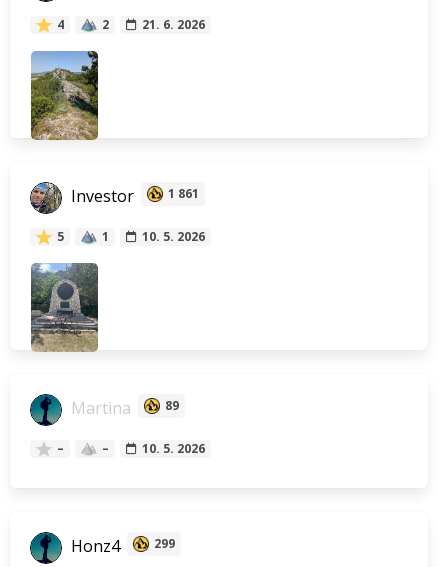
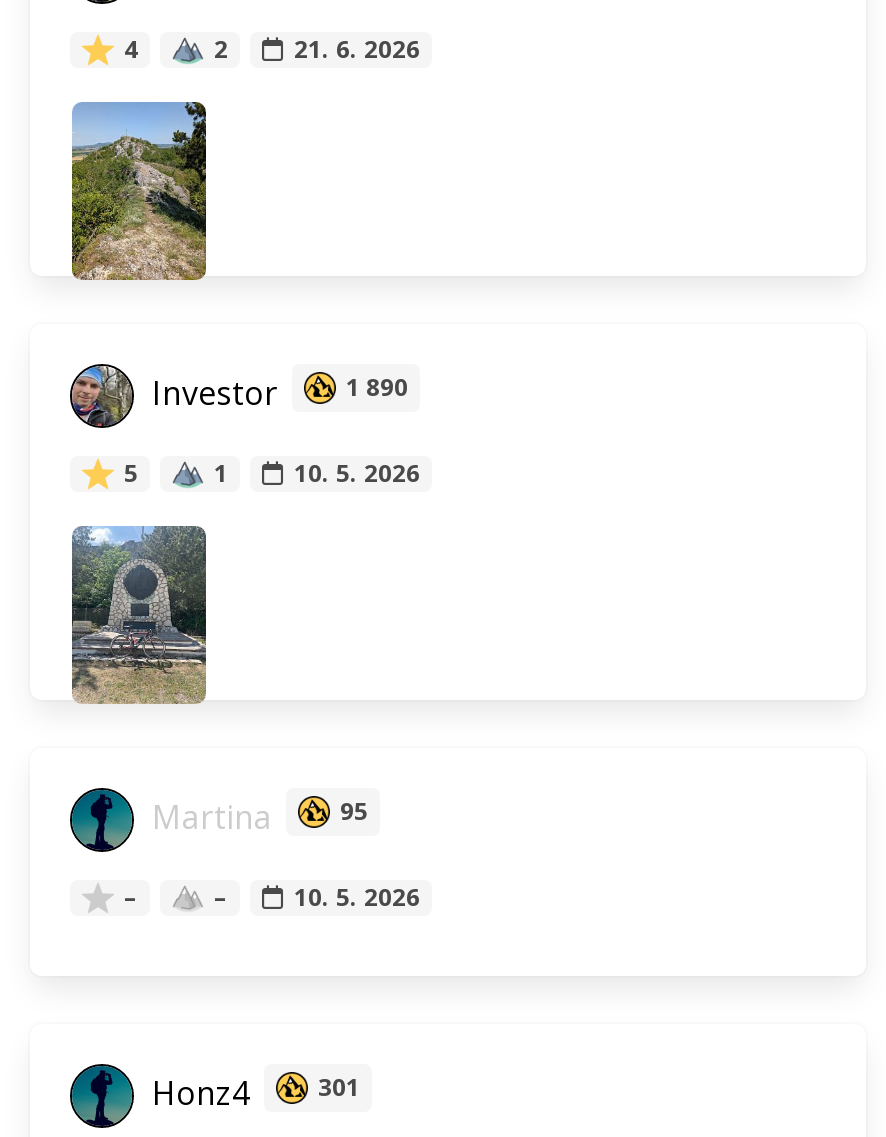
- Investor 1 861
+ Investor 1 890

- Martina 89
+ Martina 95

- Honz4 299
+ Honz4 301
